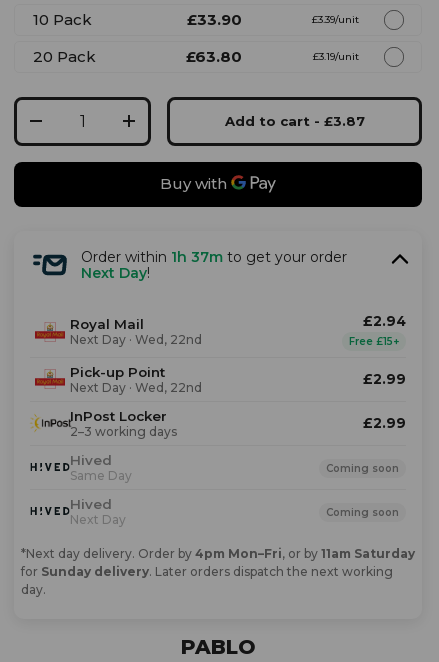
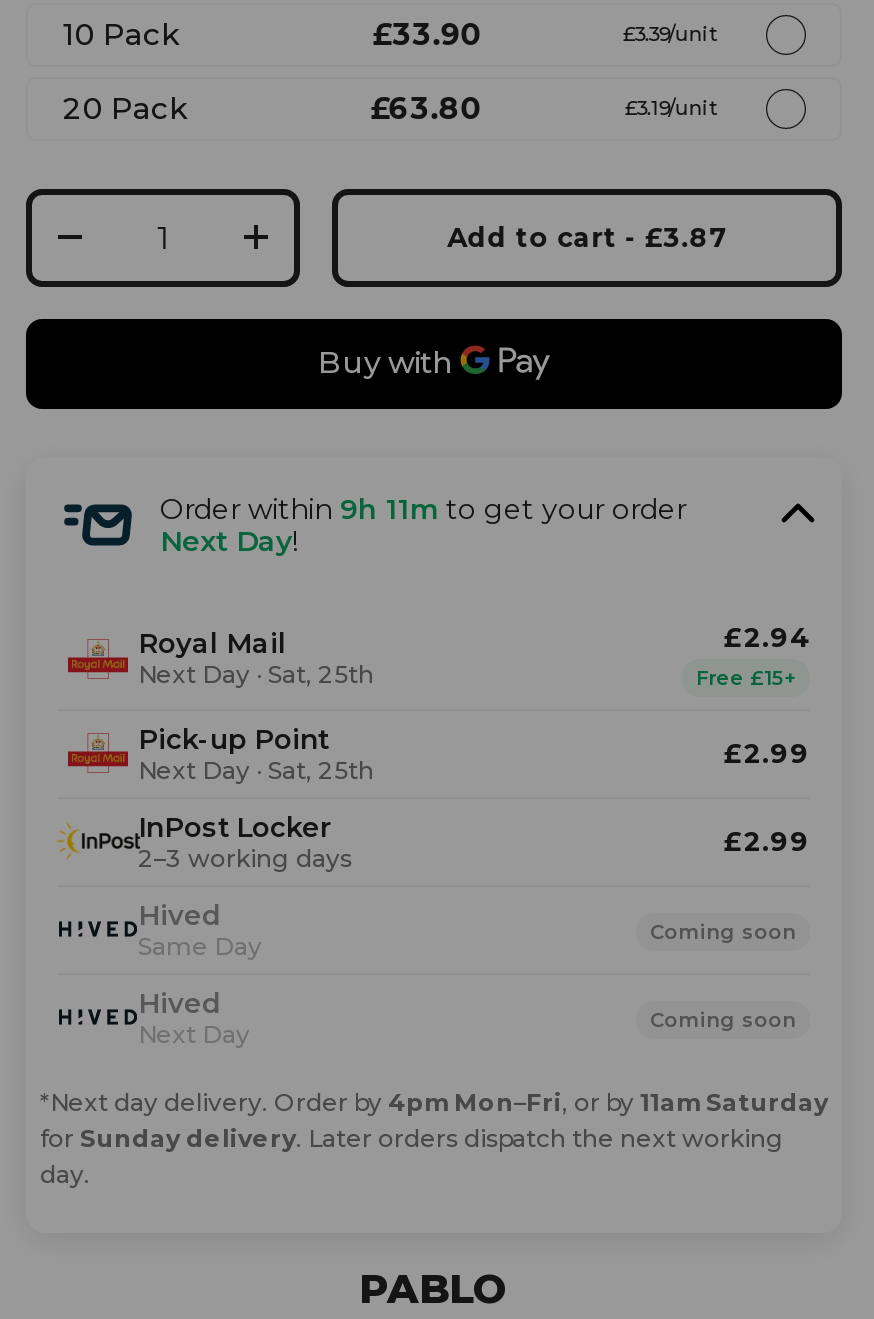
- Order within 1h 37m to get your order
+ Order within 9h 11m to get your order

- Next Day · Wed, 22nd
+ Next Day · Sat, 25th

- Next Day · Wed, 22nd
+ Next Day · Sat, 25th
